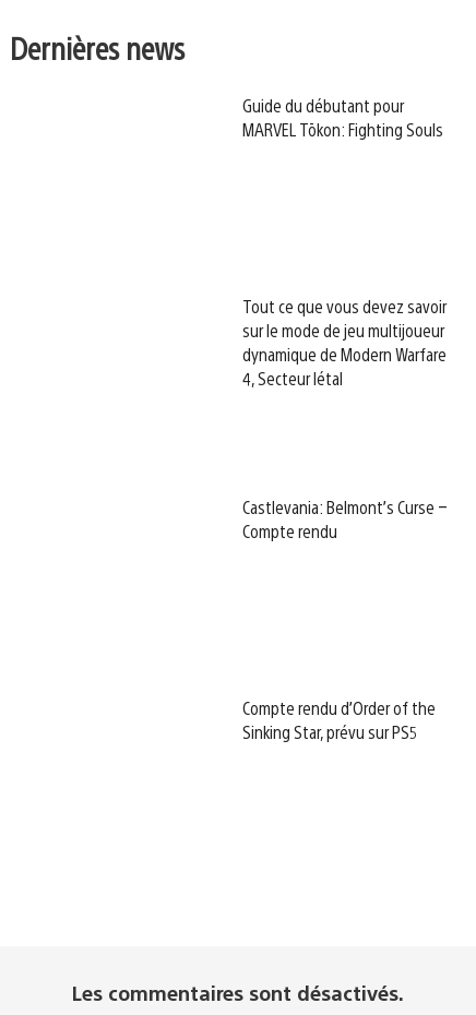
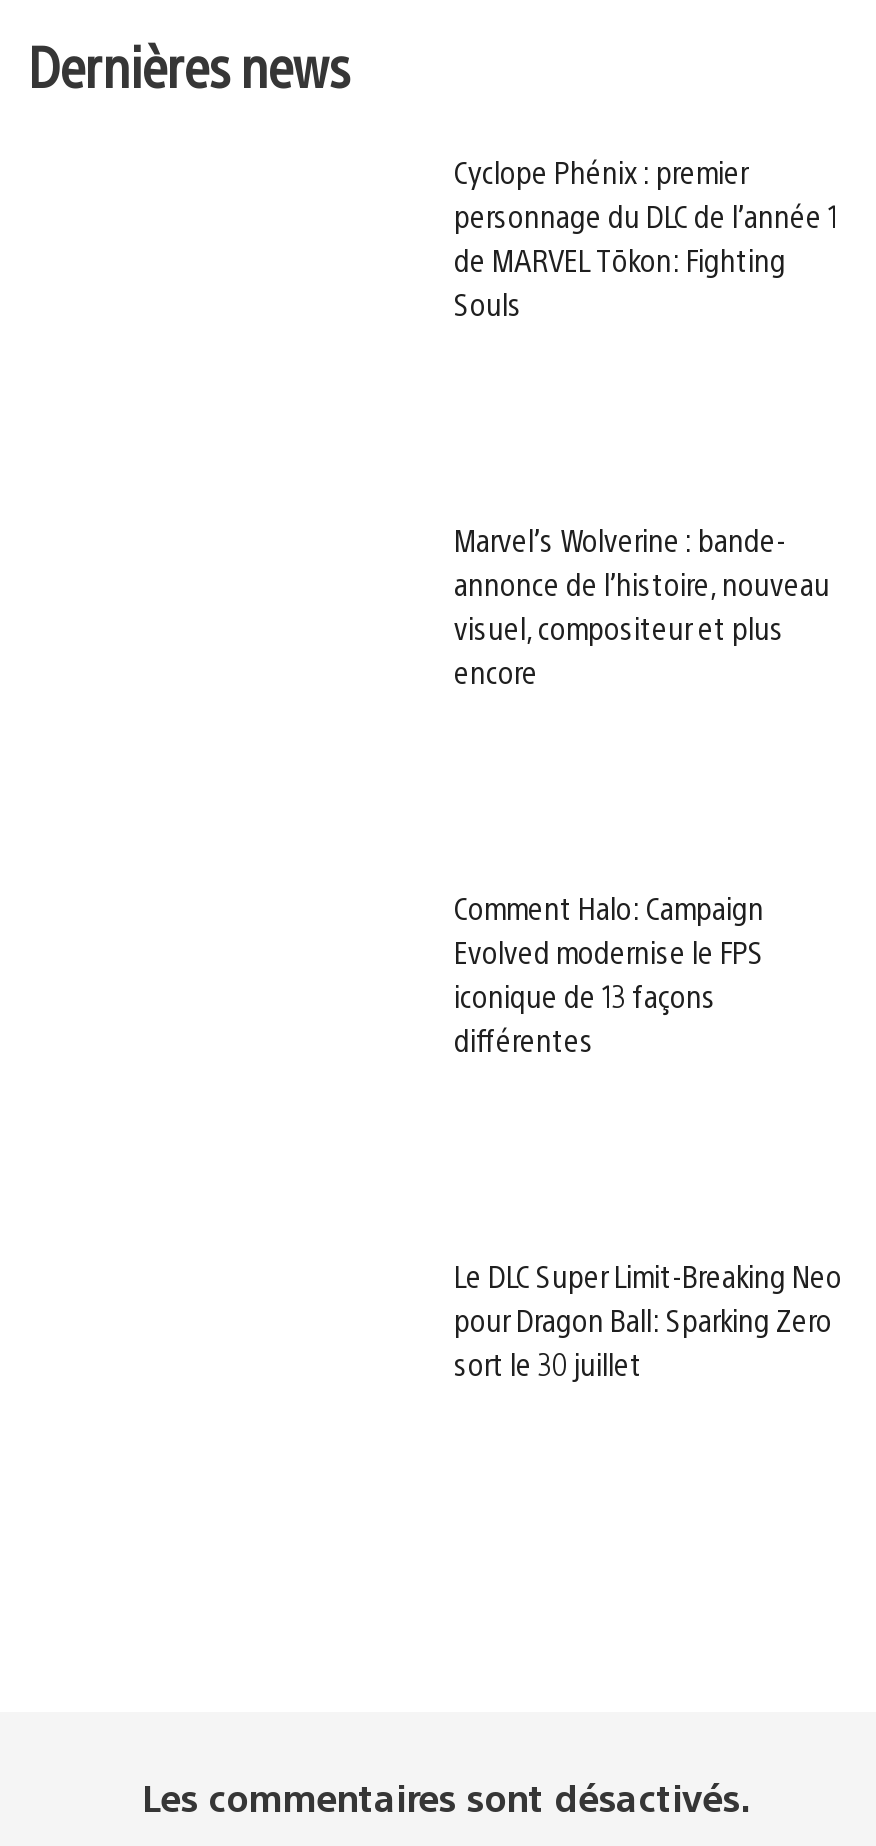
- Guide du débutant pour
- MARVEL Tōkon: Fighting Souls
+ Cyclope Phénix : premier
+ personnage du DLC de l’année 1
+ de MARVEL Tōkon: Fighting
+ Souls

- Tout ce que vous devez savoir
- sur le mode de jeu multijoueur
- dynamique de Modern Warfare
- 4, Secteur létal
+ Marvel’s Wolverine : bande-
+ annonce de l’histoire, nouveau
+ visuel, compositeur et plus
+ encore

- Castlevania: Belmont’s Curse –
- Compte rendu
+ Comment Halo: Campaign
+ Evolved modernise le FPS
+ iconique de 13 façons
+ différentes

- Compte rendu d’Order of the
- Sinking Star, prévu sur PS5
+ Le DLC Super Limit-Breaking Neo
+ pour Dragon Ball: Sparking Zero
+ sort le 30 juillet
